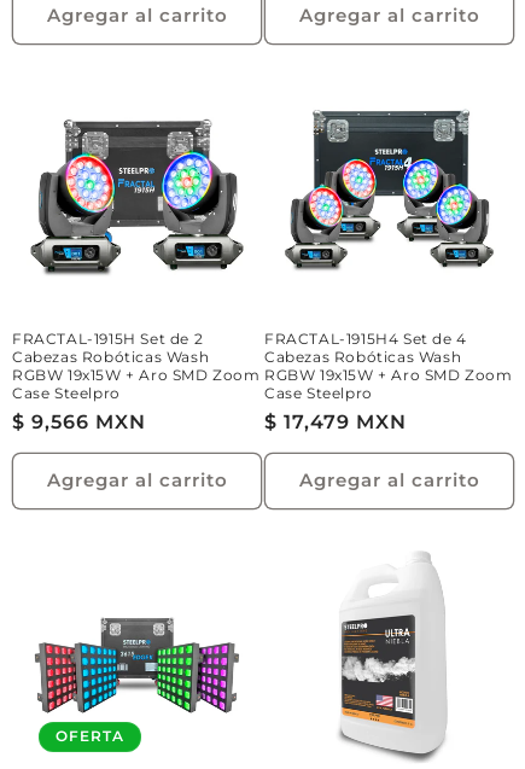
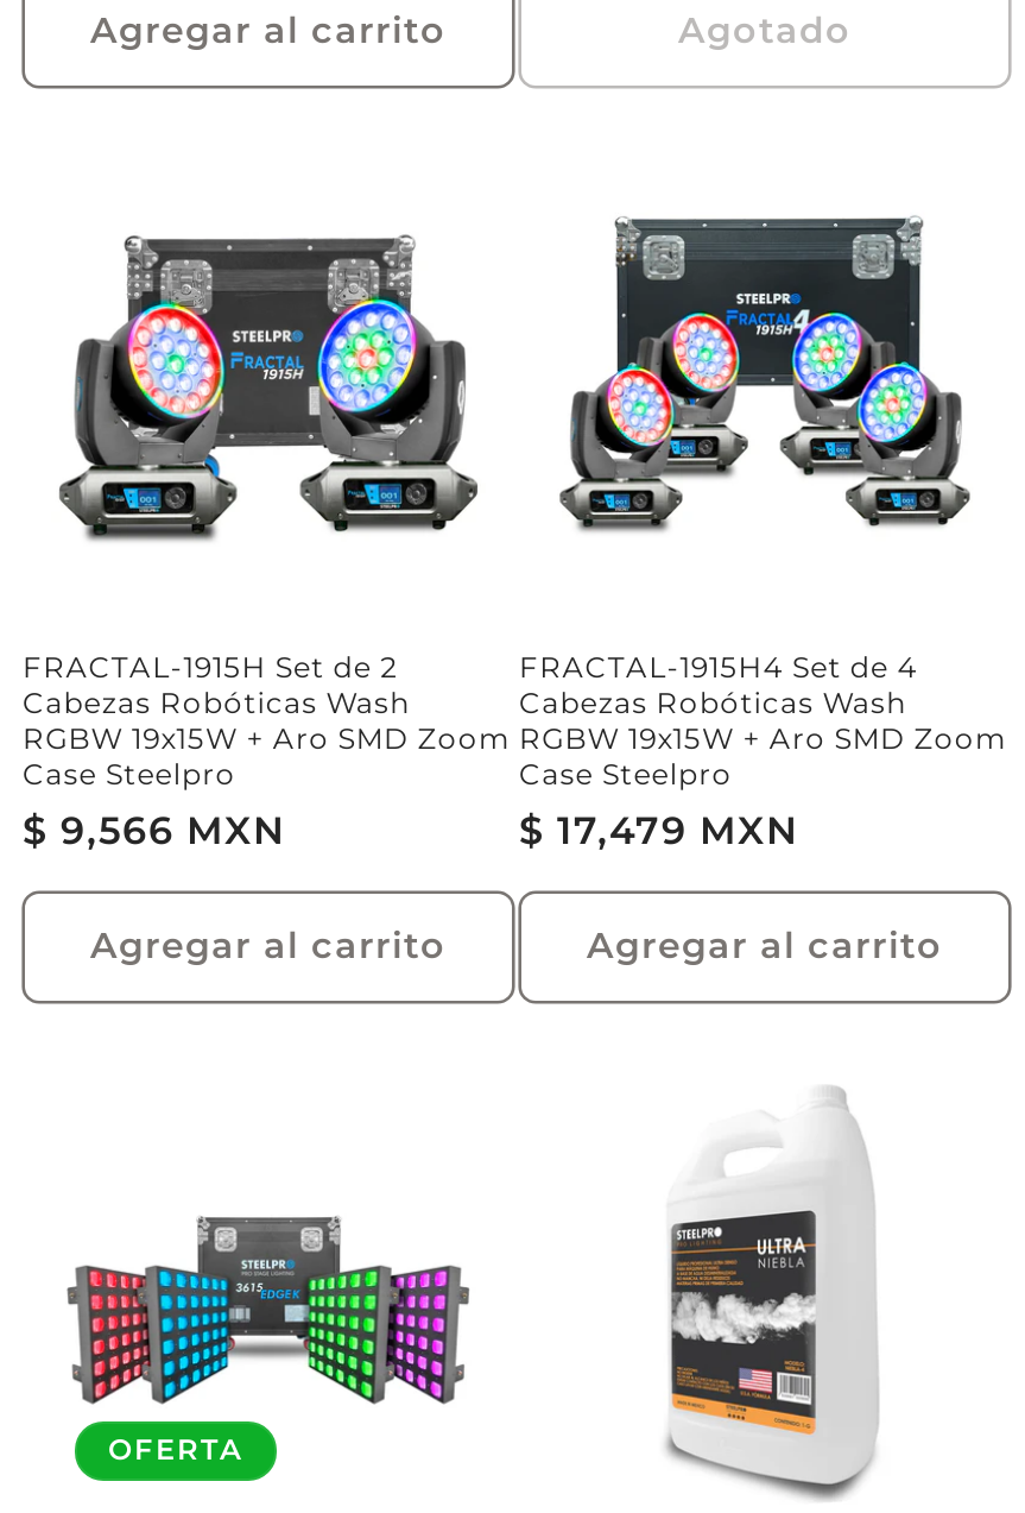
- Agregar al carrito
+ Agotado
